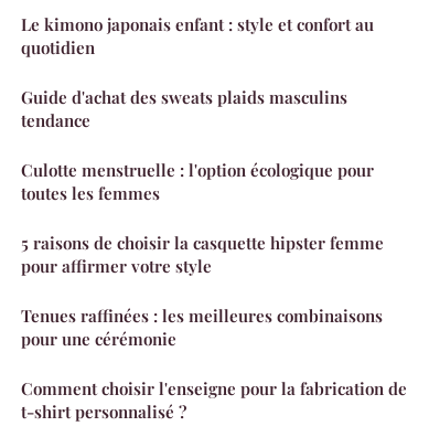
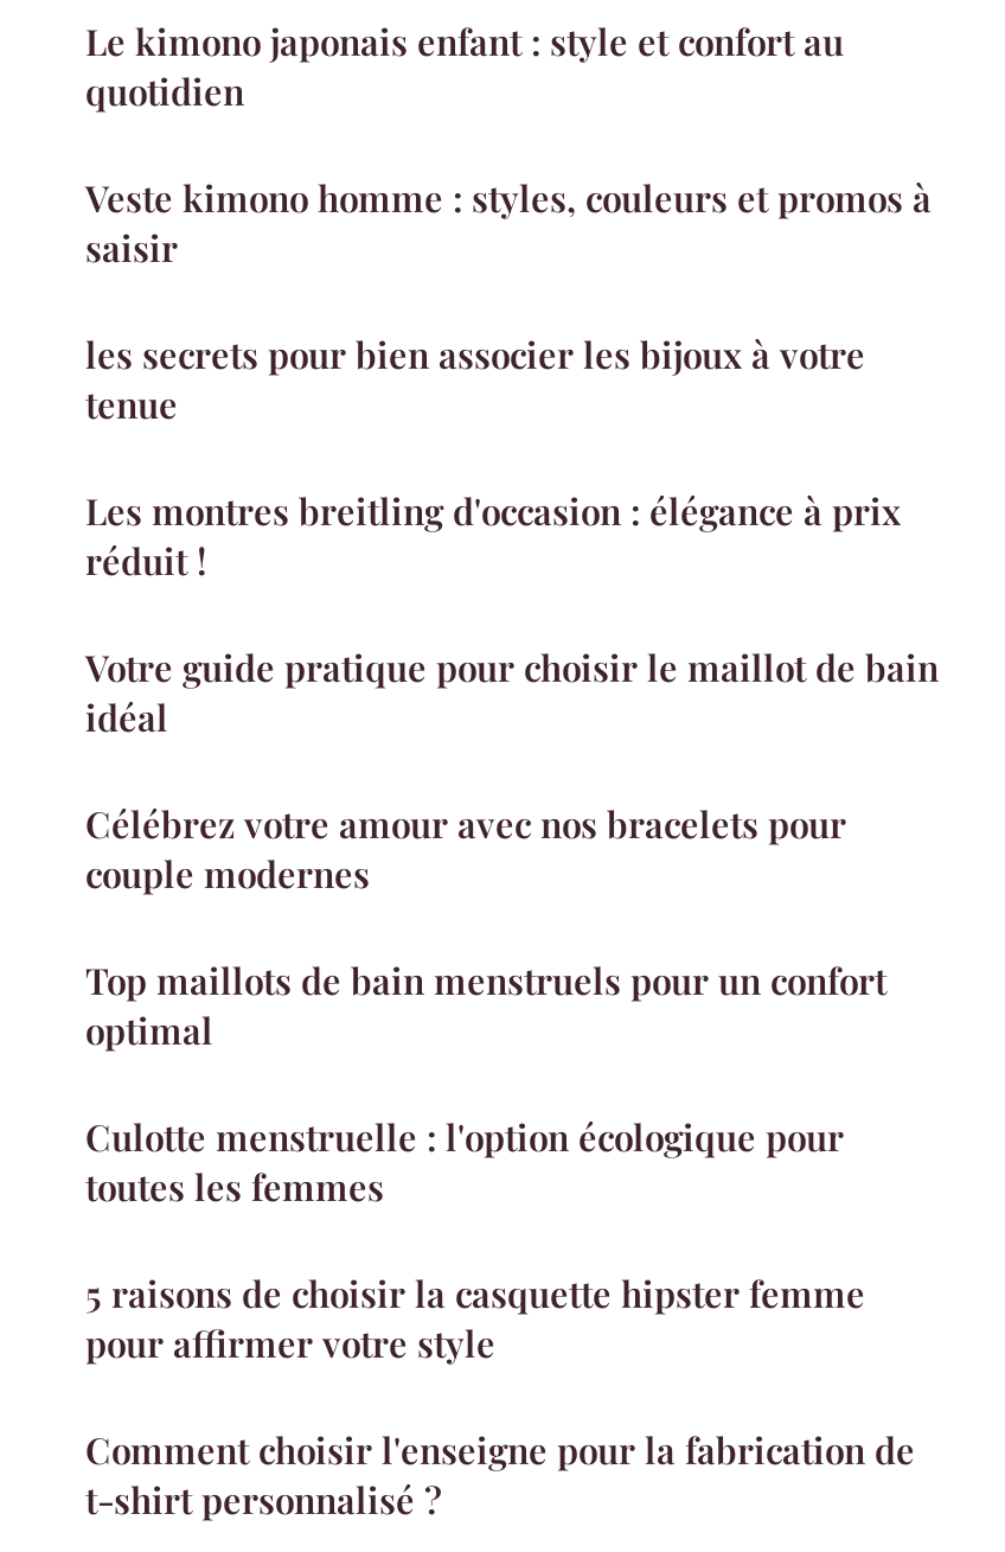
- Guide d'achat des sweats plaids masculins
- tendance
+ Veste kimono homme : styles, couleurs et promos à
+ saisir
+ les secrets pour bien associer les bijoux à votre
+ tenue
+ Les montres breitling d'occasion : élégance à prix
+ réduit !
+ Votre guide pratique pour choisir le maillot de bain
+ idéal
+ Célébrez votre amour avec nos bracelets pour
+ couple modernes
+ Top maillots de bain menstruels pour un confort
+ optimal

moved down: Culotte menstruelle : l'option écologique pour | toutes les femmes | 5 raisons de choisir la casquette hipster femme | pour affirmer votre style

- Tenues raffinées : les meilleures combinaisons
- pour une cérémonie
